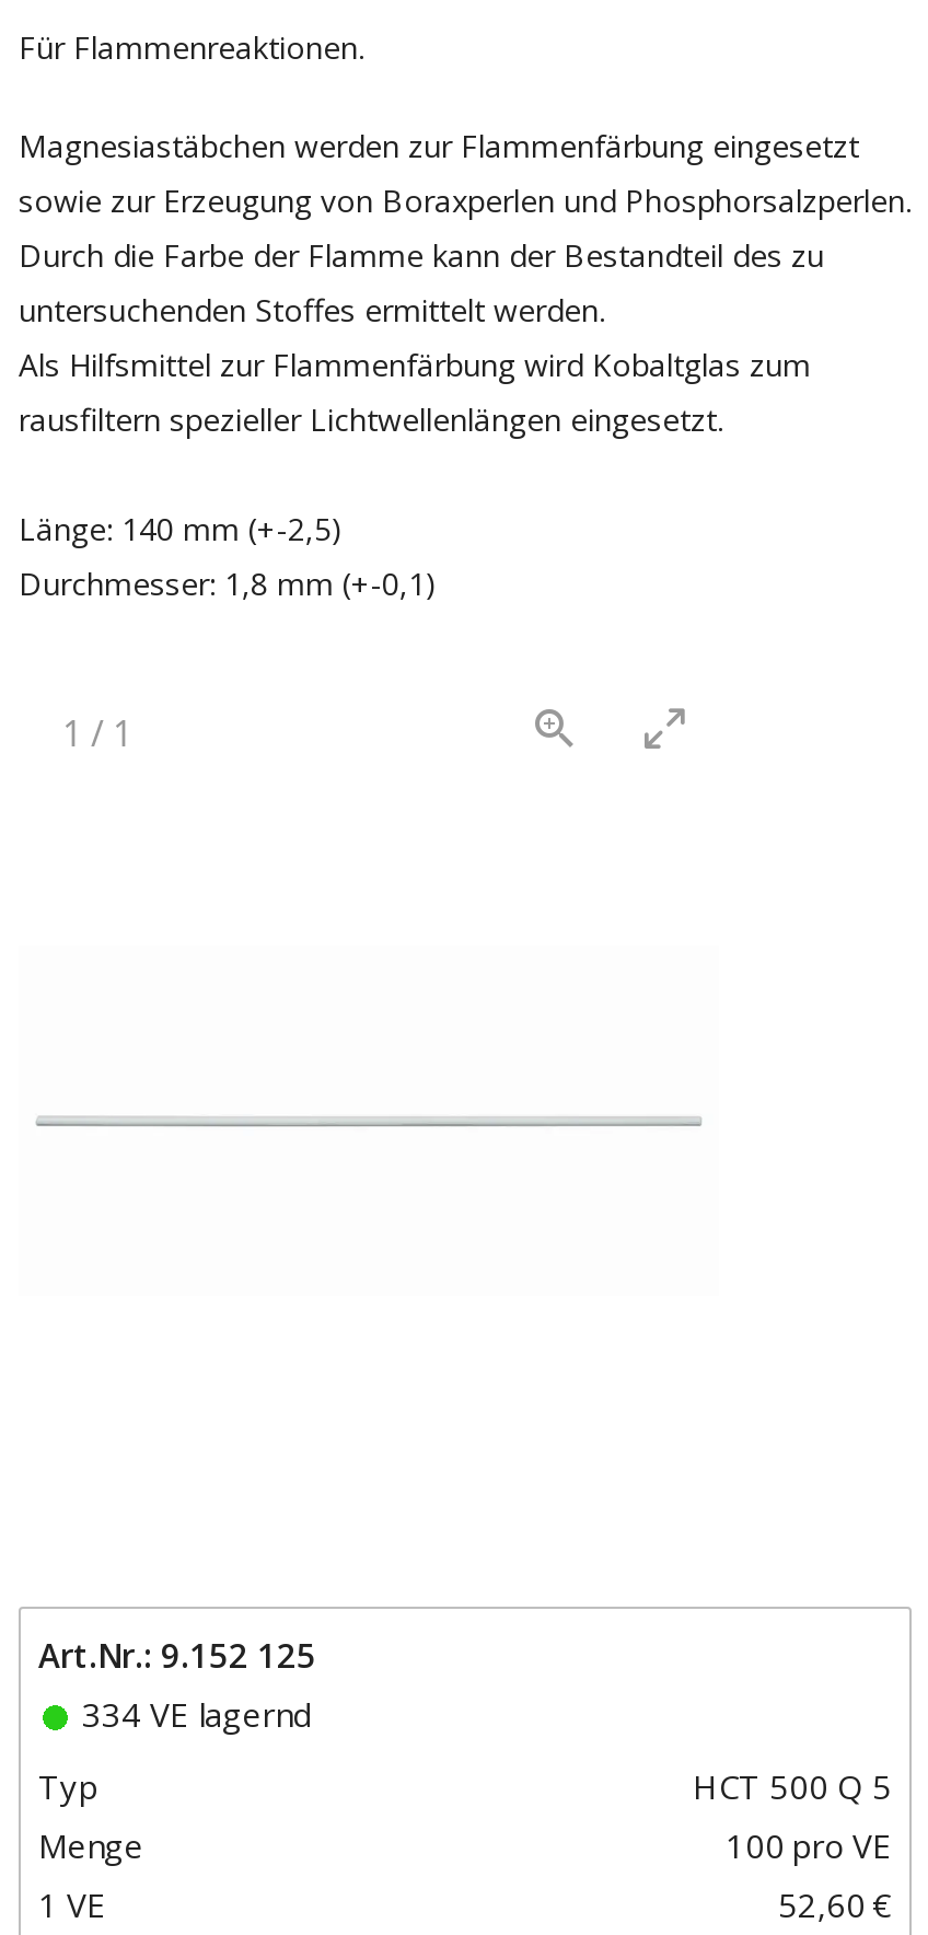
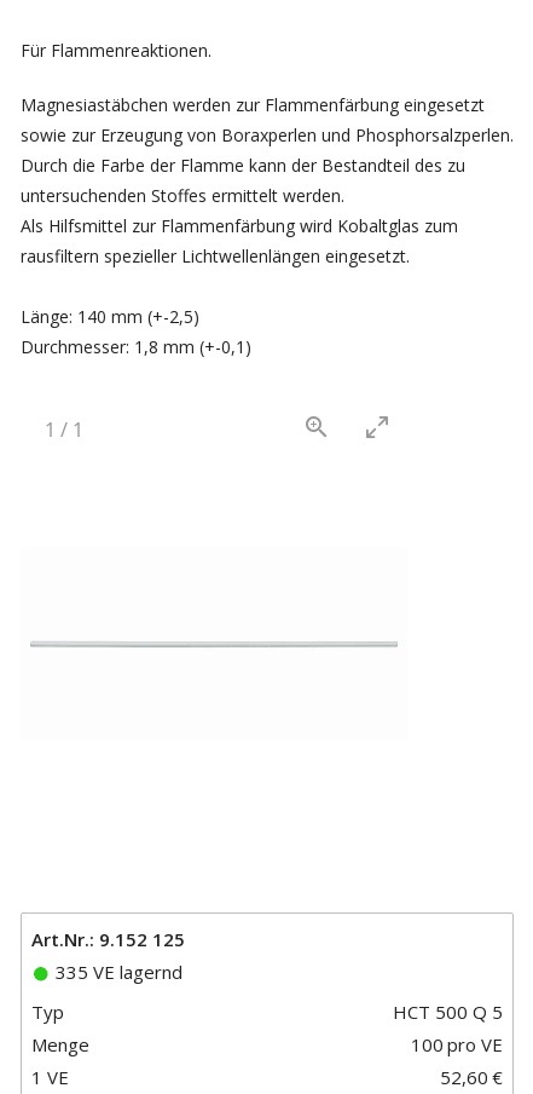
- 334 VE lagernd
+ 335 VE lagernd
